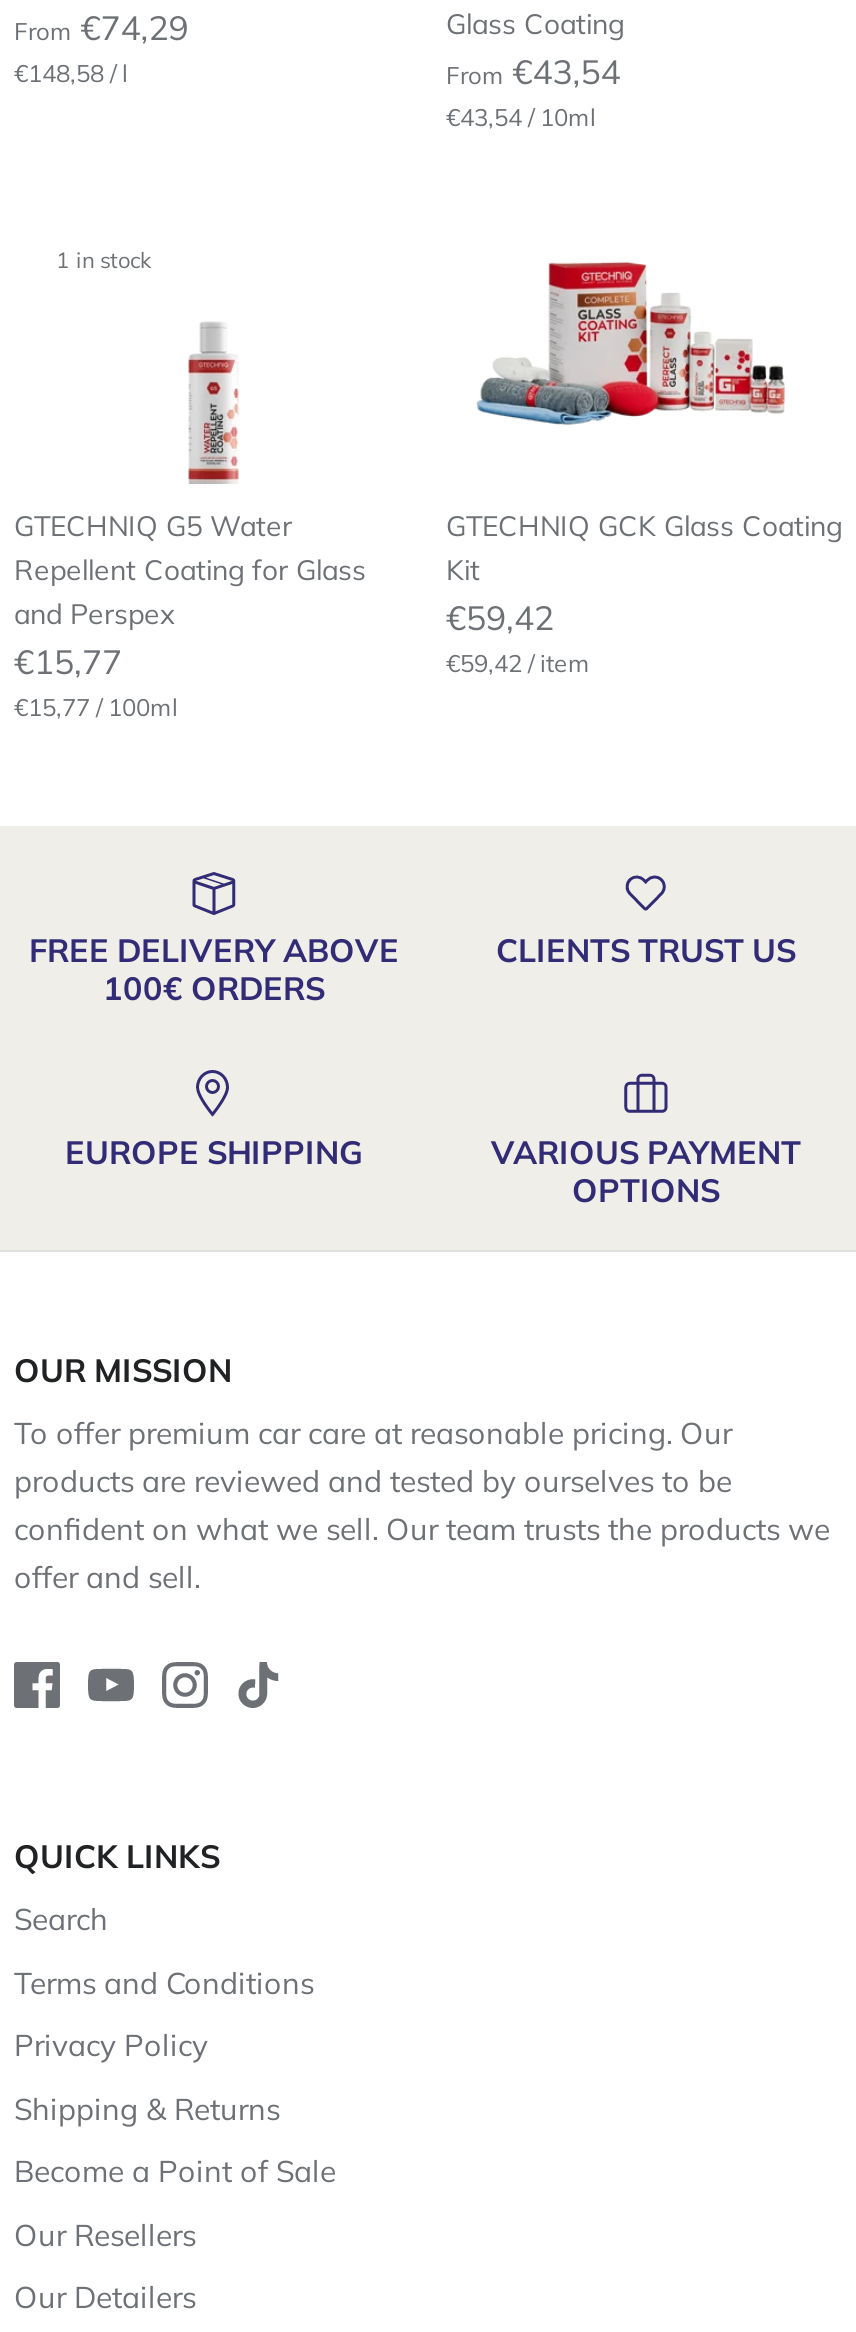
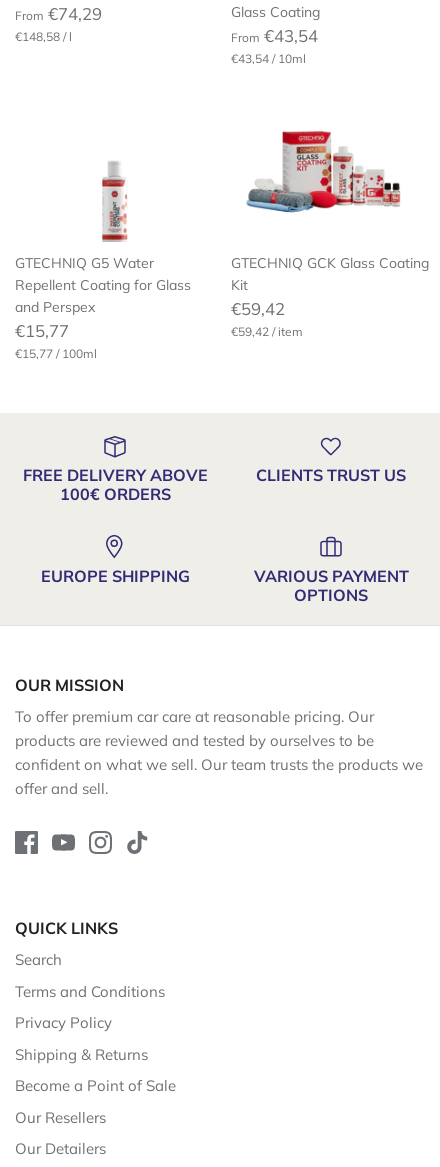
- 1 in stock
